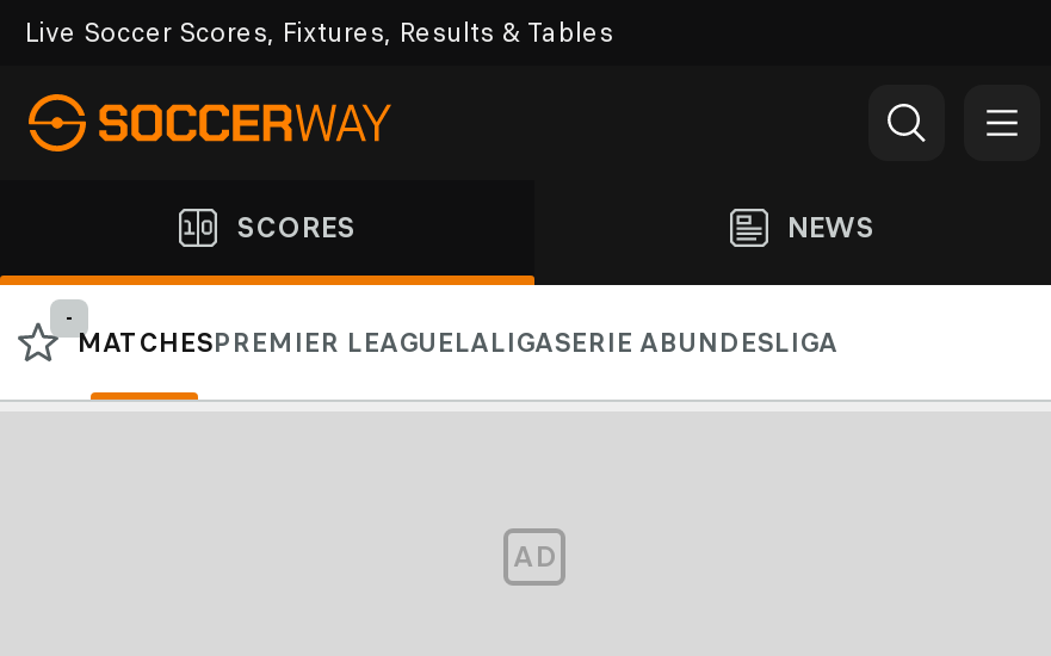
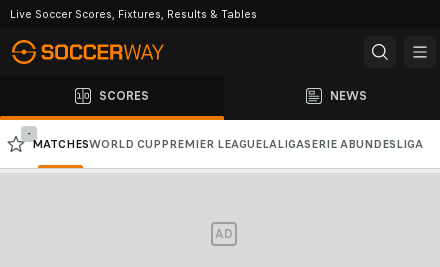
- MATCHESPREMIER LEAGUELALIGASERIE ABUNDESLIGA
+ MATCHESWORLD CUP PREMIER LEAGUELALIGASERIE A BUNDESLIGA
